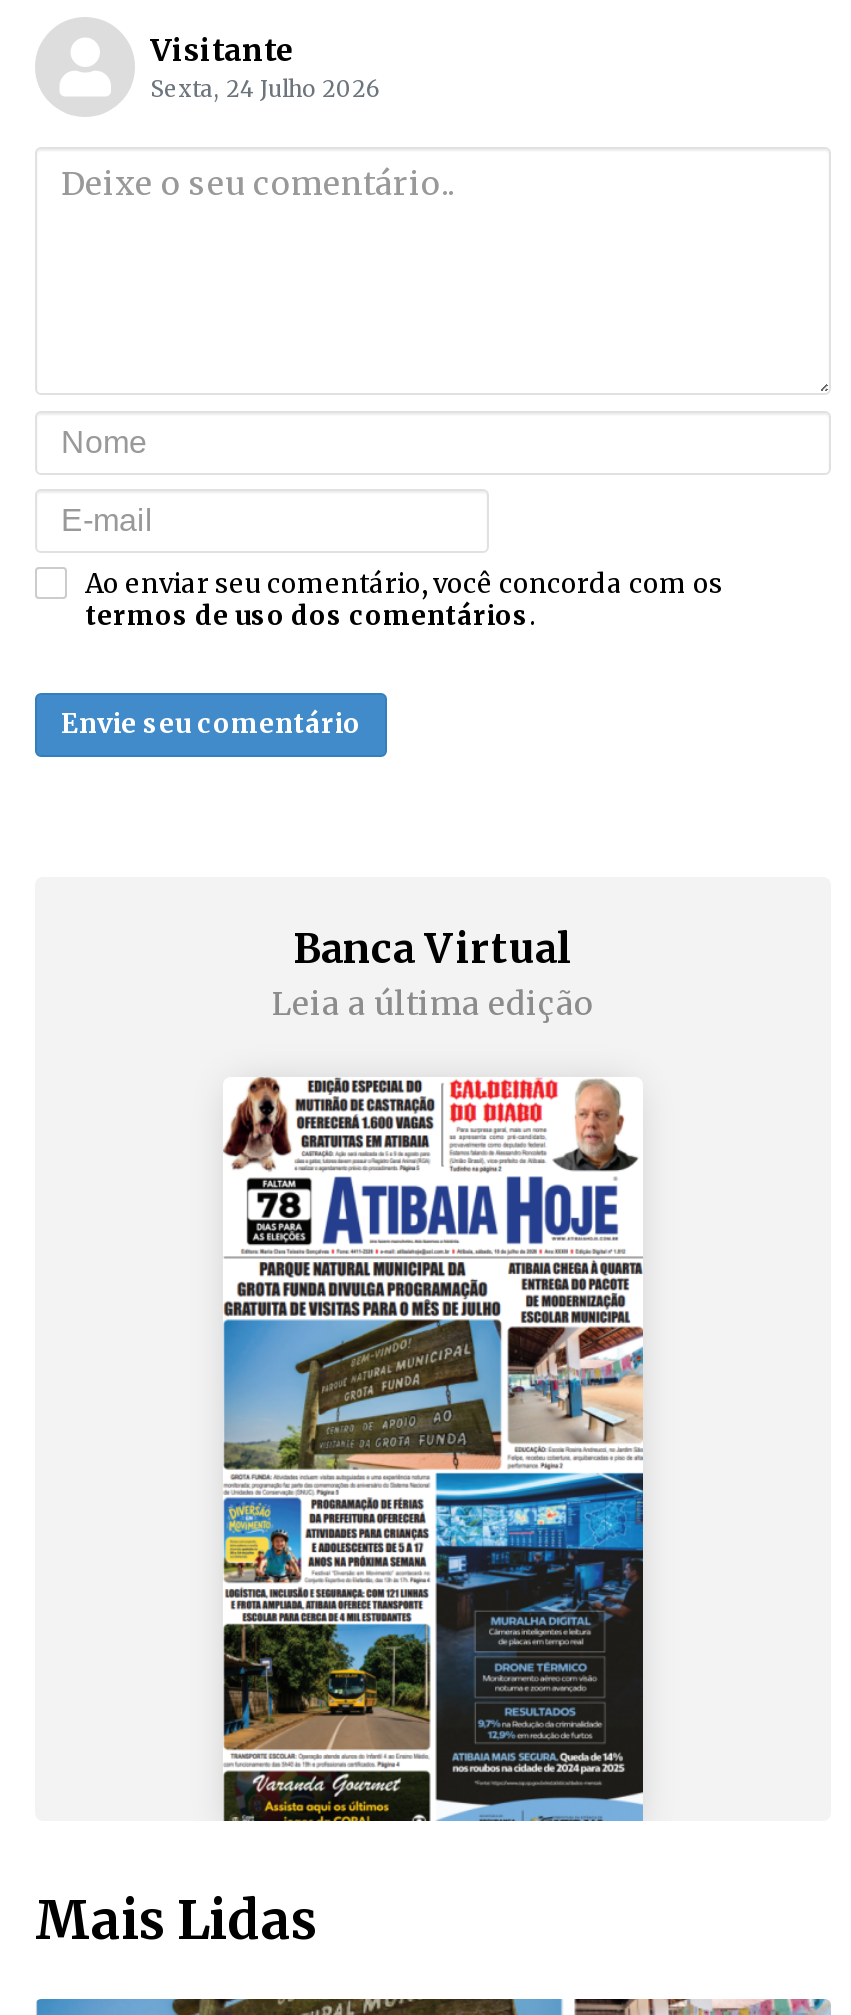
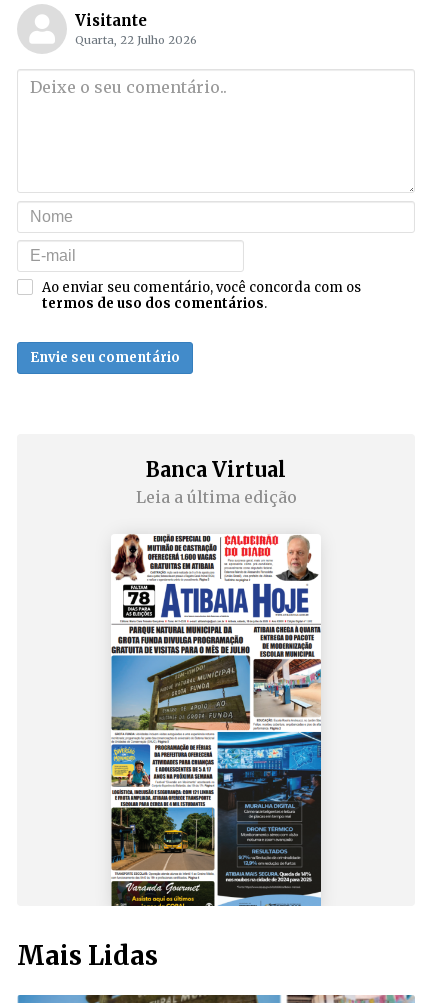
- Sexta, 24 Julho 2026
+ Quarta, 22 Julho 2026
